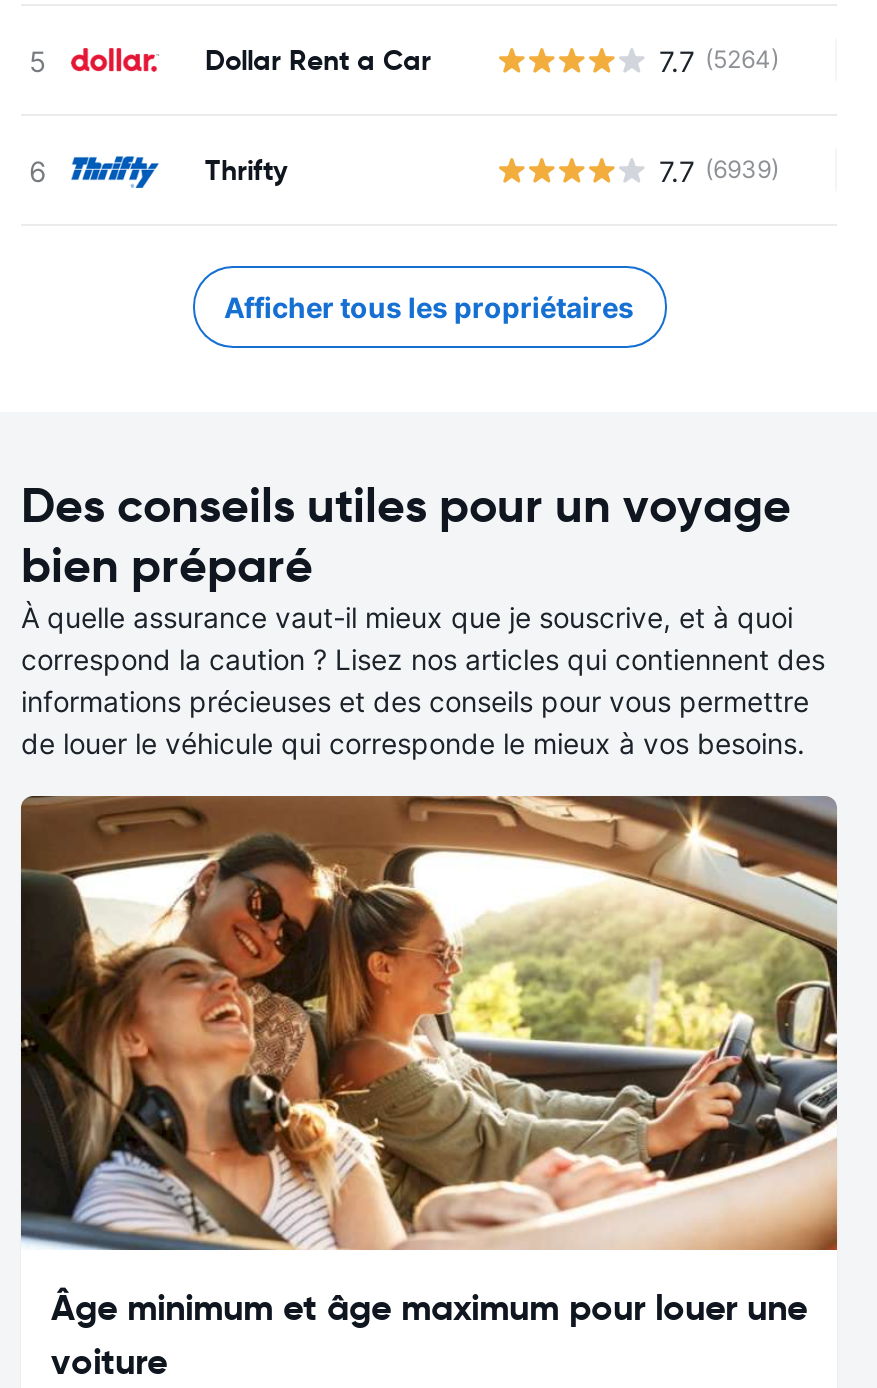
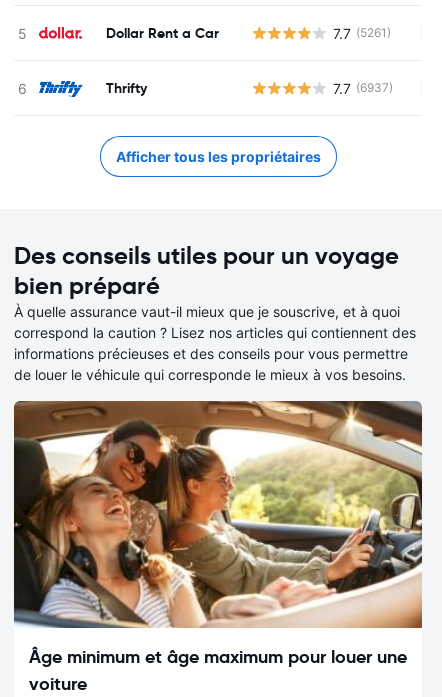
- 7.7 (5264)
+ 7.7 (5261)

- 7.7 (6939)
+ 7.7 (6937)
